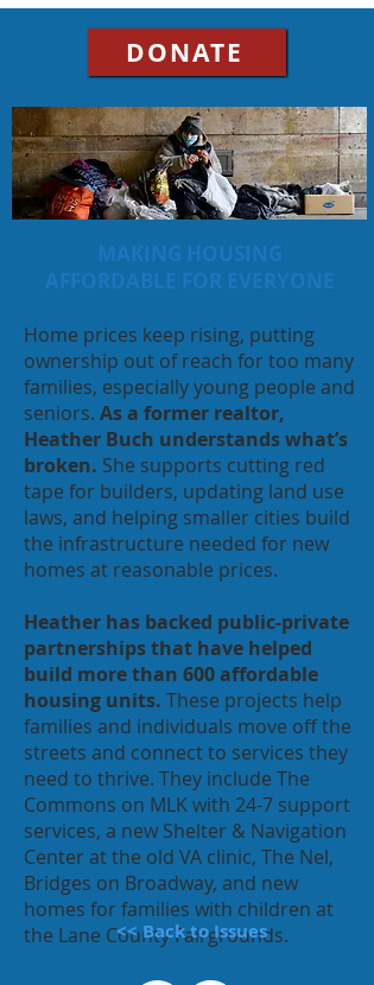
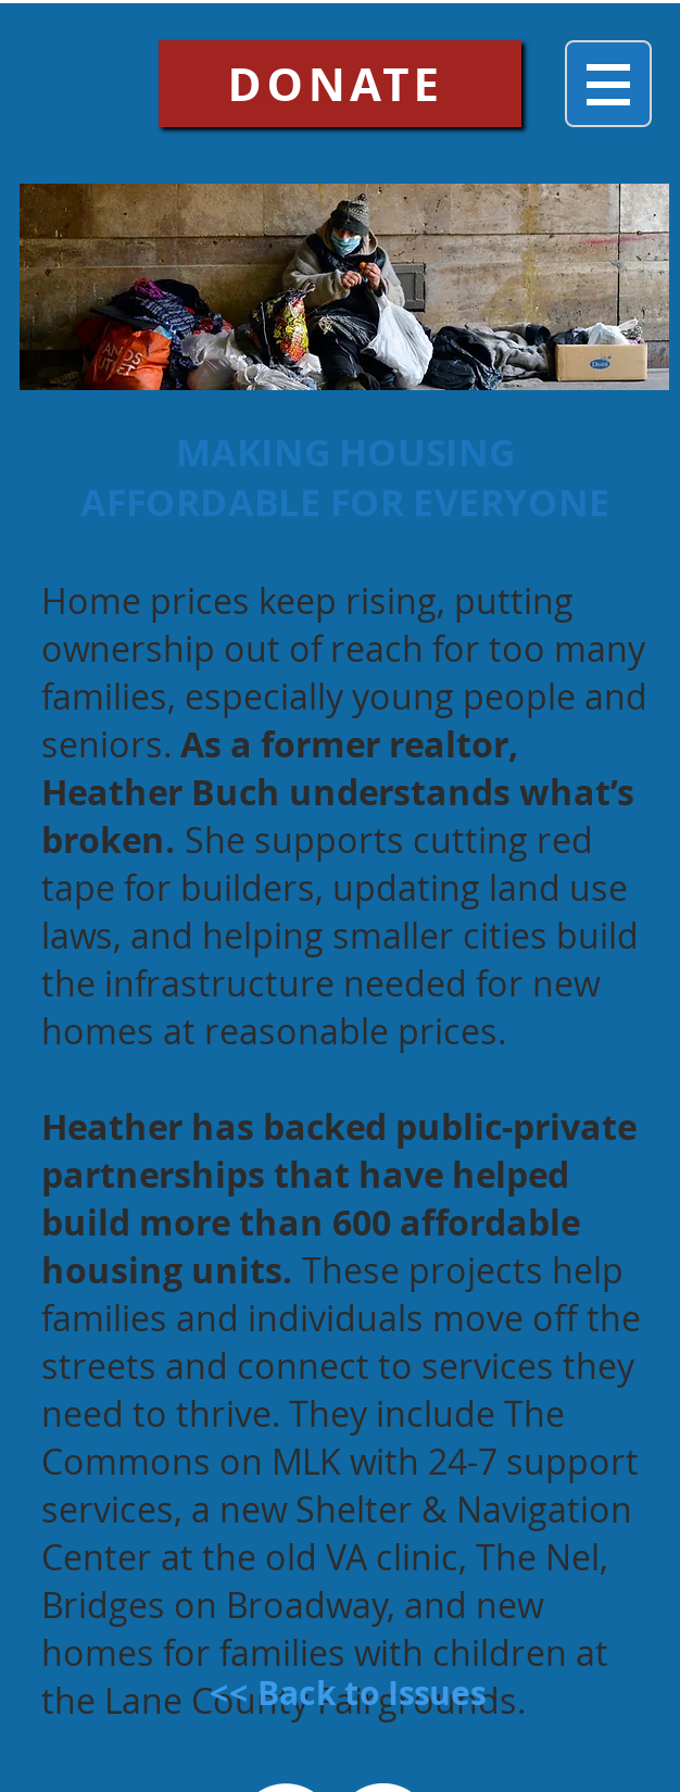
+ [image]
